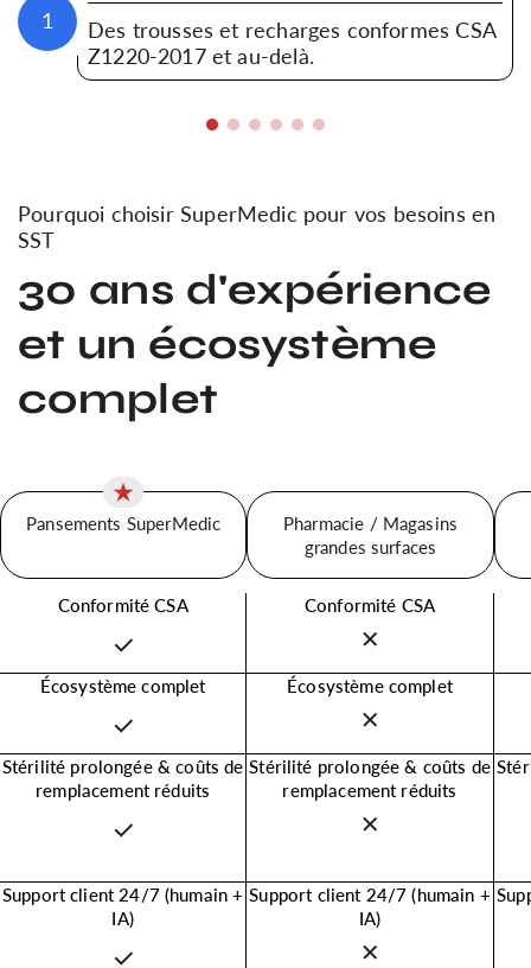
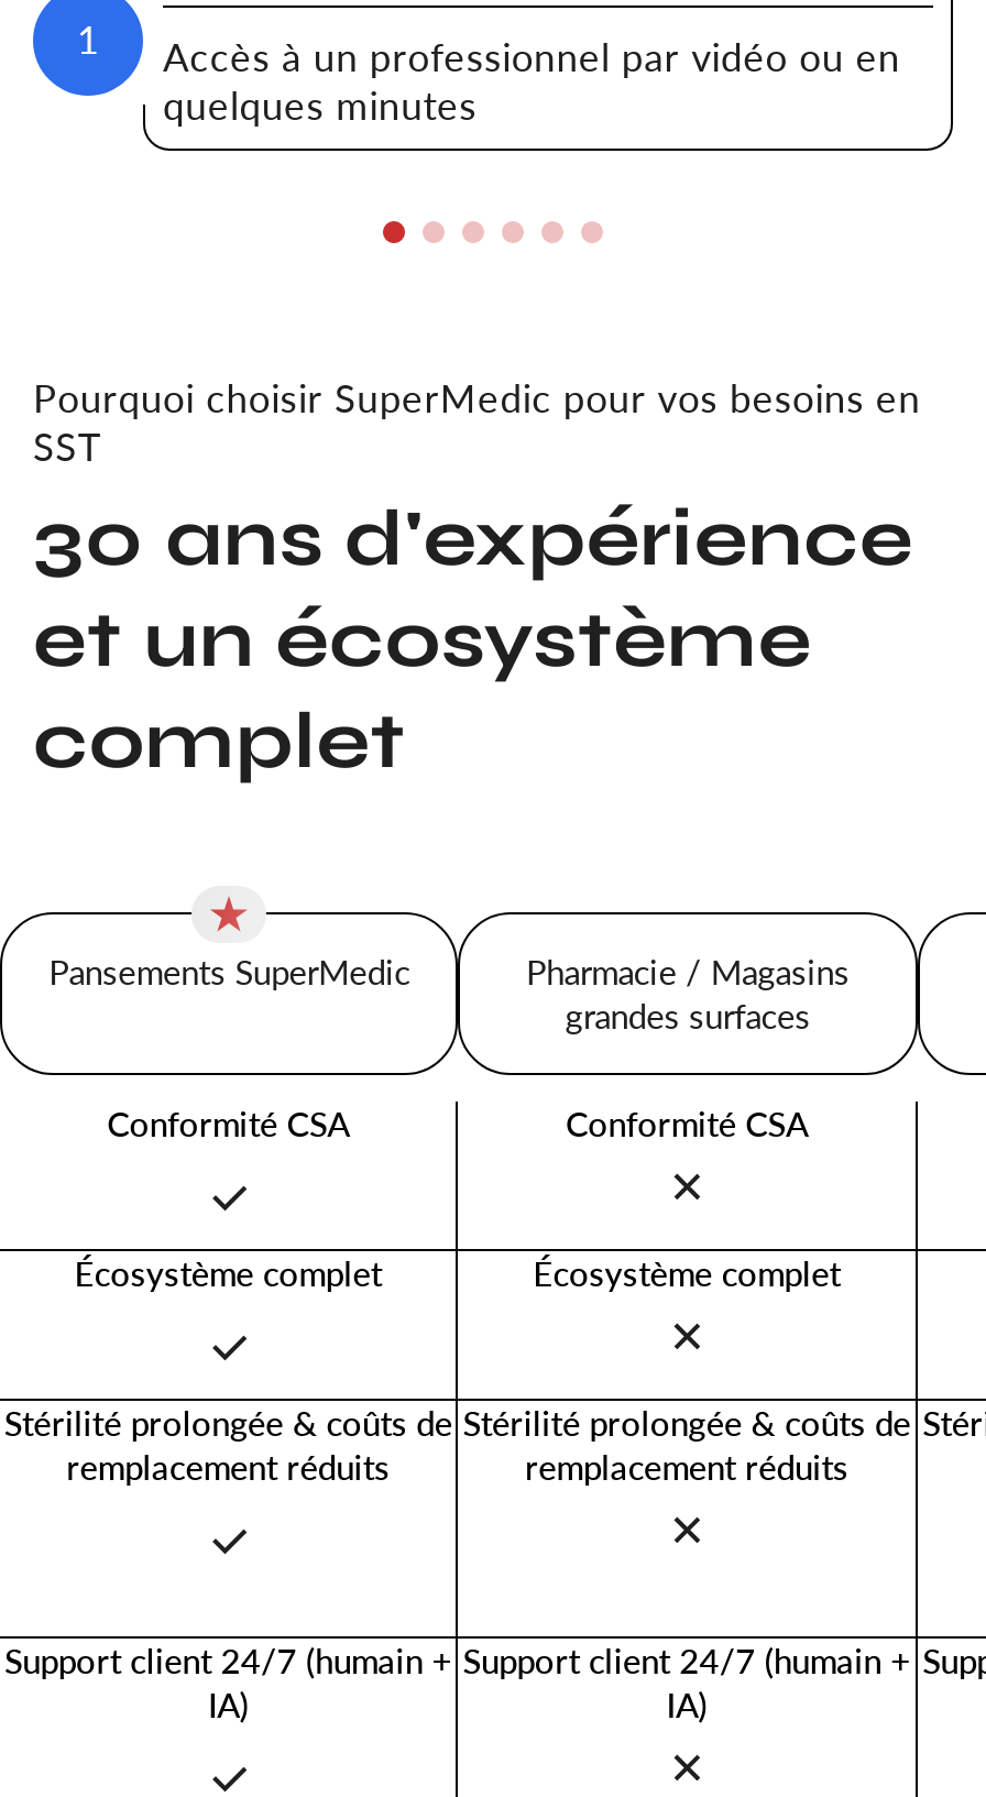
- Des trousses et recharges conformes CSA
- Z1220-2017 et au-delà.
+ Accès à un professionnel par vidéo ou en
+ quelques minutes
